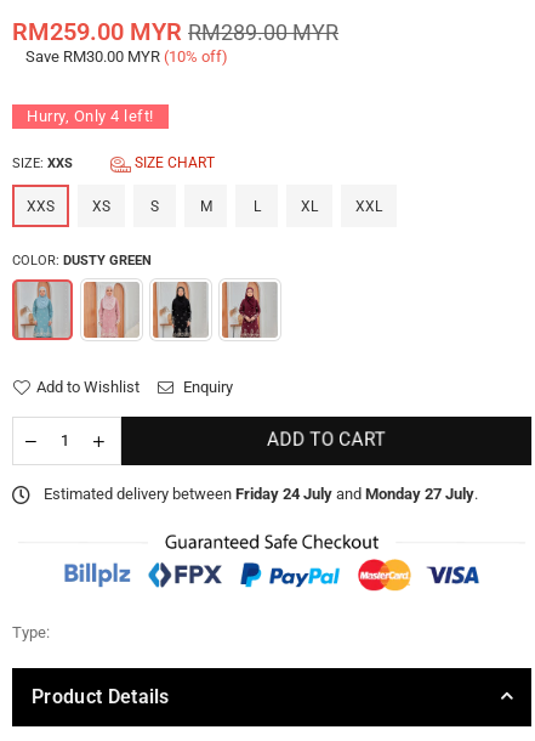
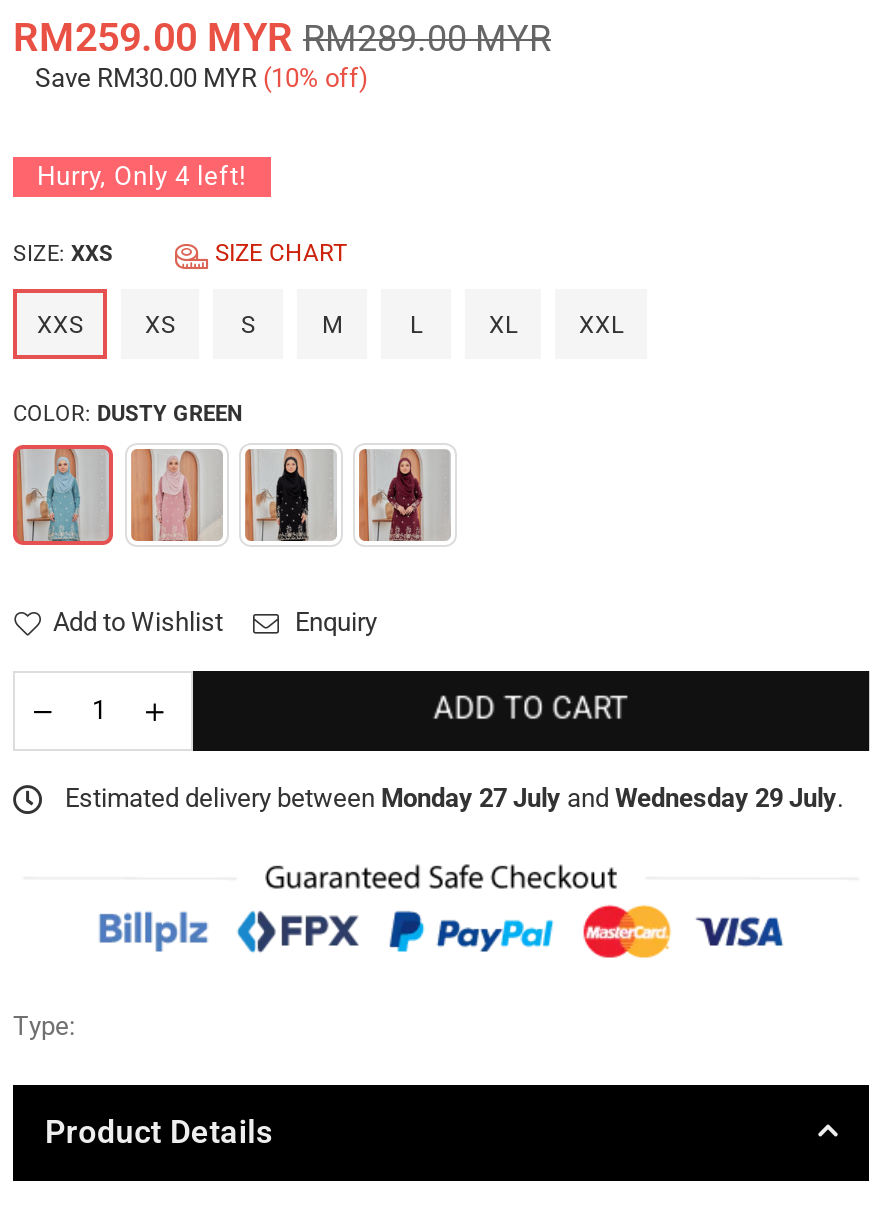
- Estimated delivery between Friday 24 July and Monday 27 July.
+ Estimated delivery between Monday 27 July and Wednesday 29 July.
